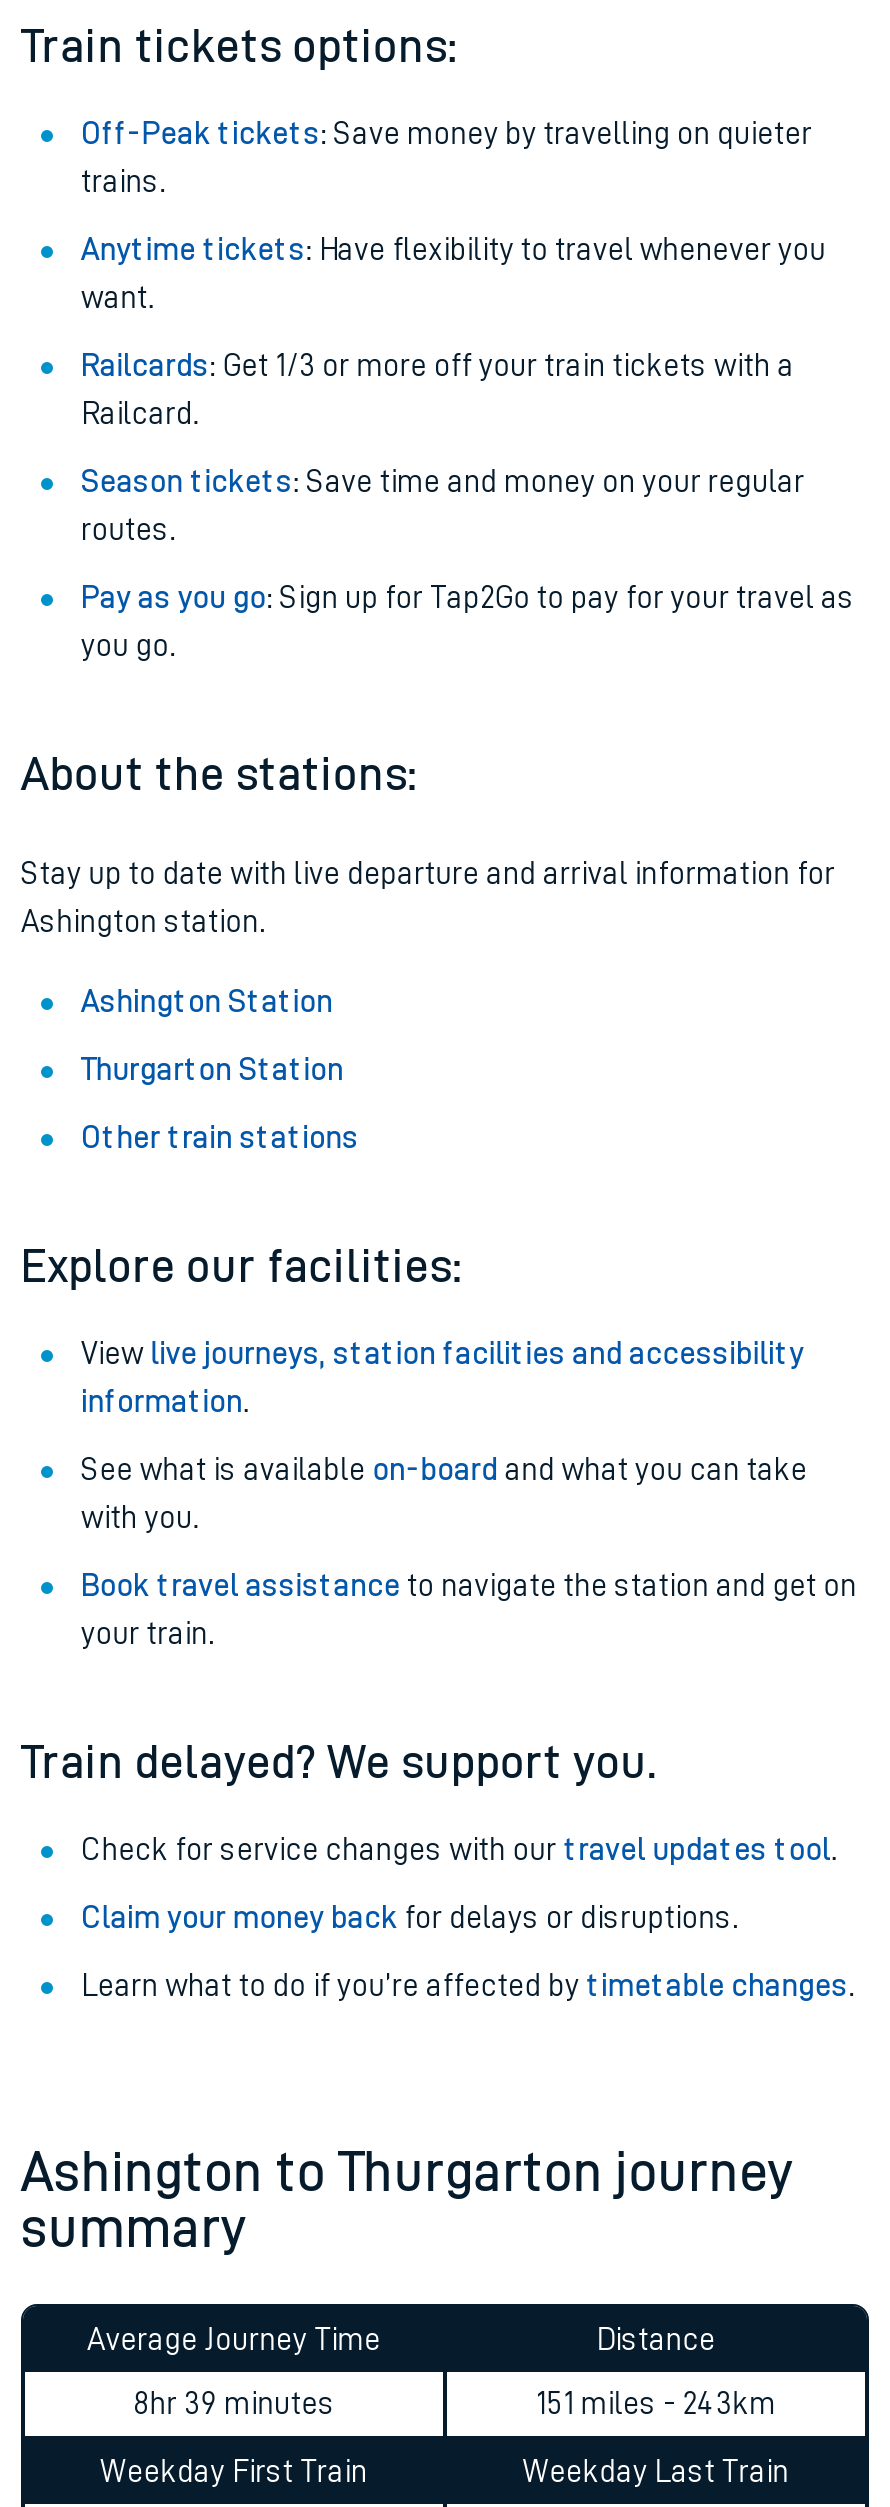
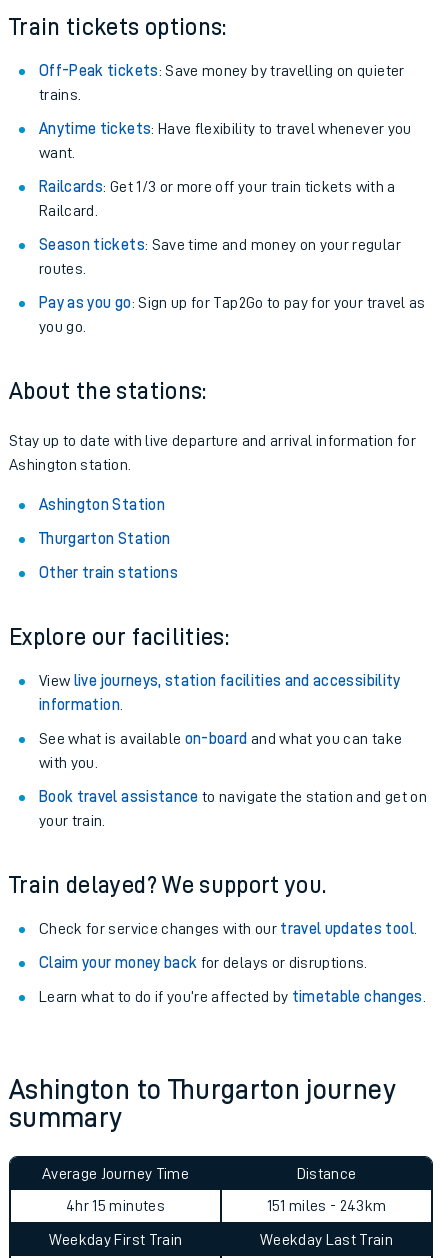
- 8hr 39 minutes
+ 4hr 15 minutes
